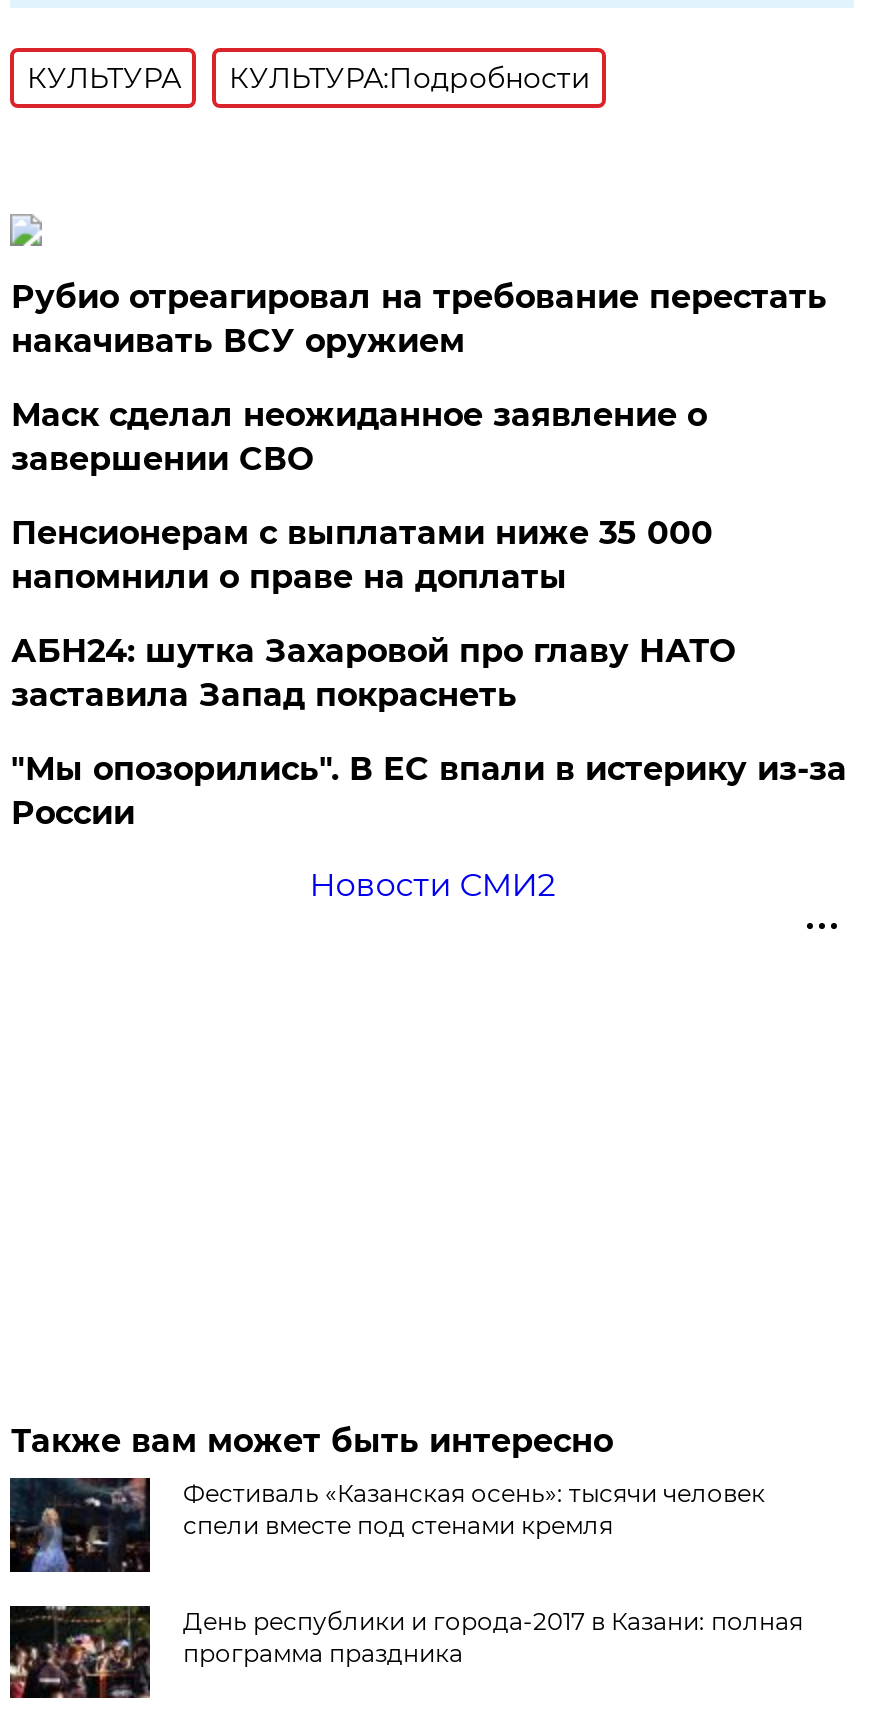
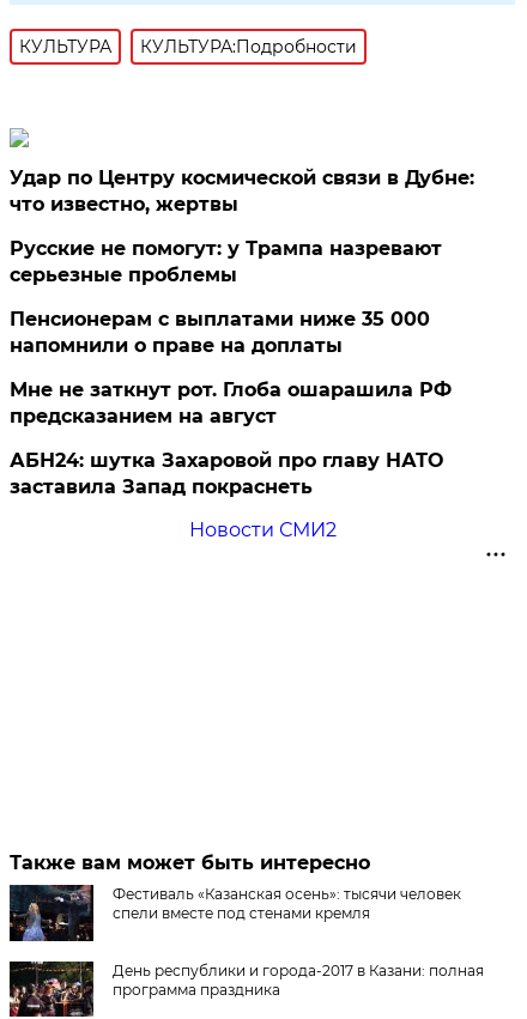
- Рубио отреагировал на требование перестать
- накачивать ВСУ оружием
+ Удар по Центру космической связи в Дубне:
+ что известно, жертвы

- Маск сделал неожиданное заявление о
- завершении СВО
+ Русские не помогут: у Трампа назревают
+ серьезные проблемы

+ Мне не заткнут рот. Глоба ошарашила РФ
+ предсказанием на август

moved down: АБН24: шутка Захаровой про главу НАТО | заставила Запад покраснеть

- "Мы опозорились". В ЕС впали в истерику из-за
- России
